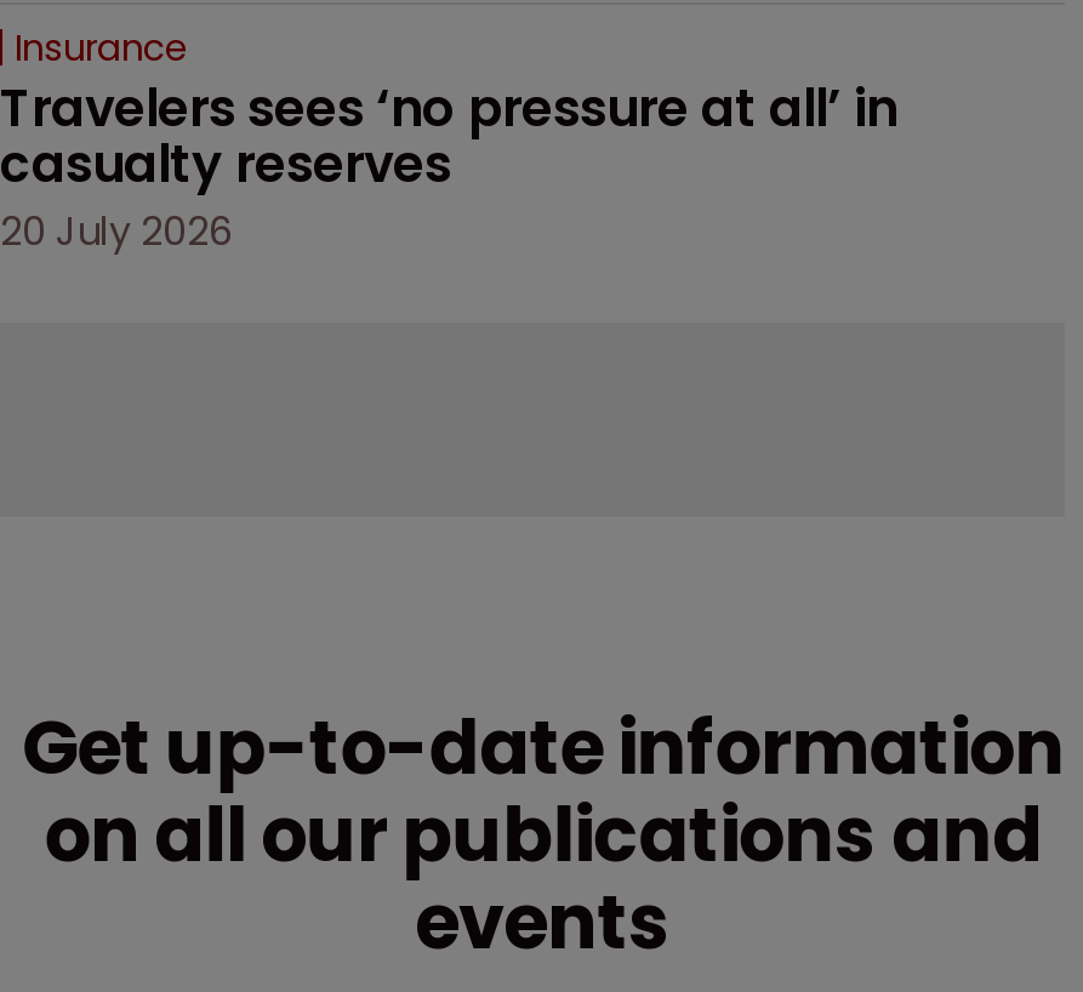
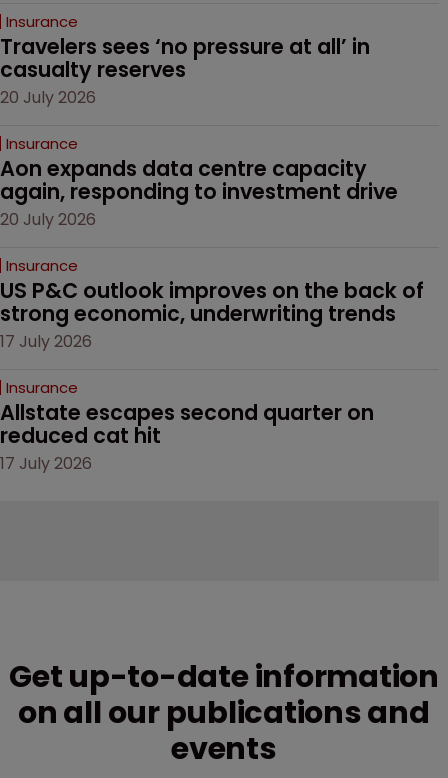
+ Insurance
+ Aon expands data centre capacity
+ again, responding to investment drive
+ 20 July 2026
+ Insurance
+ US P&C outlook improves on the back of
+ strong economic, underwriting trends
+ 17 July 2026
+ Insurance
+ Allstate escapes second quarter on
+ reduced cat hit
+ 17 July 2026
